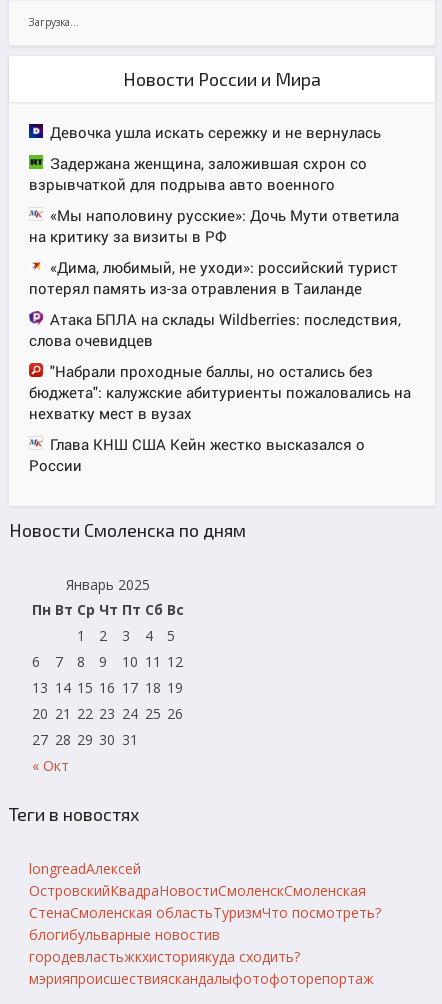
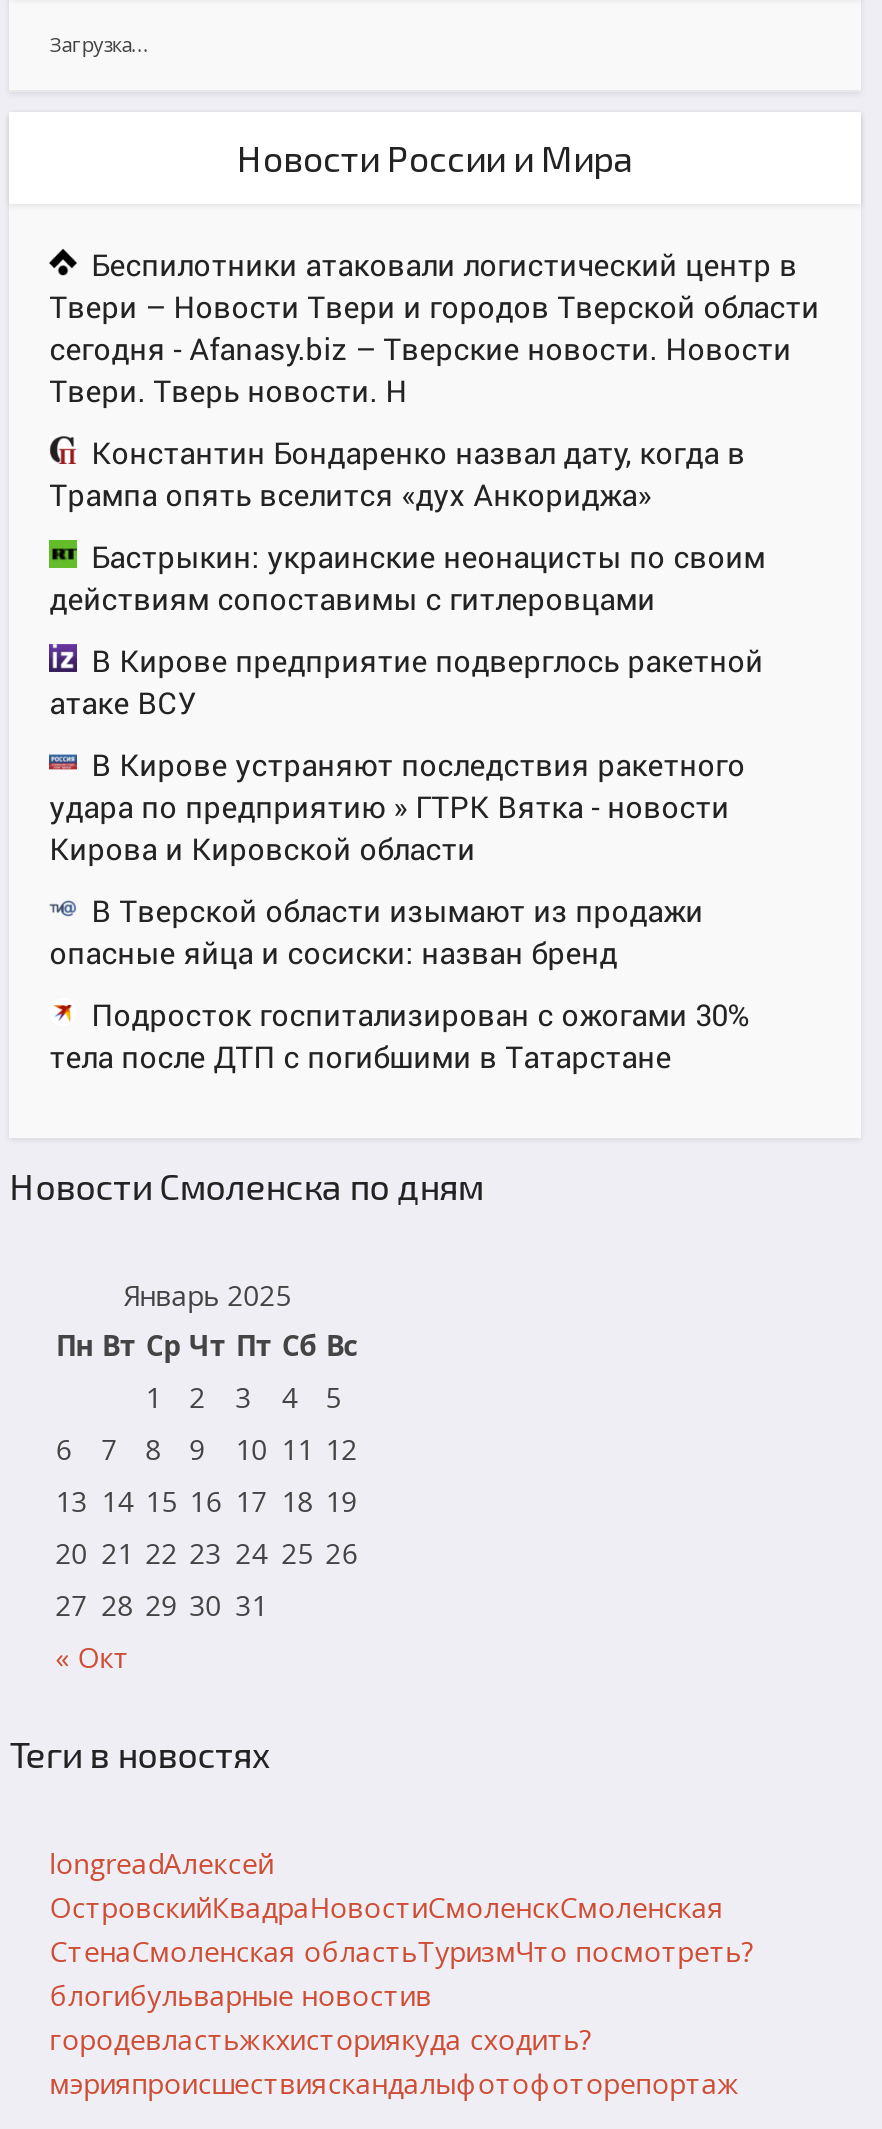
- Девочка ушла искать сережку и не вернулась
+ Беспилотники атаковали логистический центр в
+ Твери – Новости Твери и городов Тверской области
+ сегодня - Afanasy.biz – Тверские новости. Новости
+ Твери. Тверь новости. Н

- Задержана женщина, заложившая схрон со
- взрывчаткой для подрыва авто военного
+ Константин Бондаренко назвал дату, когда в
+ Трампа опять вселится «дух Анкориджа»

- «Мы наполовину русские»: Дочь Мути ответила
- на критику за визиты в РФ
+ Бастрыкин: украинские неонацисты по своим
+ действиям сопоставимы с гитлеровцами

- «Дима, любимый, не уходи»: российский турист
- потерял память из-за отравления в Таиланде
+ В Кирове предприятие подверглось ракетной
+ атаке ВСУ

- Атака БПЛА на склады Wildberries: последствия,
- слова очевидцев
+ В Кирове устраняют последствия ракетного
+ удара по предприятию » ГТРК Вятка - новости
+ Кирова и Кировской области

- "Набрали проходные баллы, но остались без
- бюджета": калужские абитуриенты пожаловались на
- нехватку мест в вузах
+ В Тверской области изымают из продажи
+ опасные яйца и сосиски: назван бренд

- Глава КНШ США Кейн жестко высказался о
- России
+ Подросток госпитализирован с ожогами 30%
+ тела после ДТП с погибшими в Татарстане
